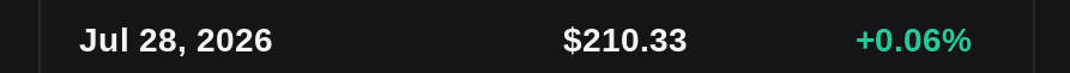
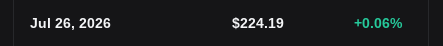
- Jul 28, 2026
+ Jul 26, 2026

- $210.33
+ $224.19
